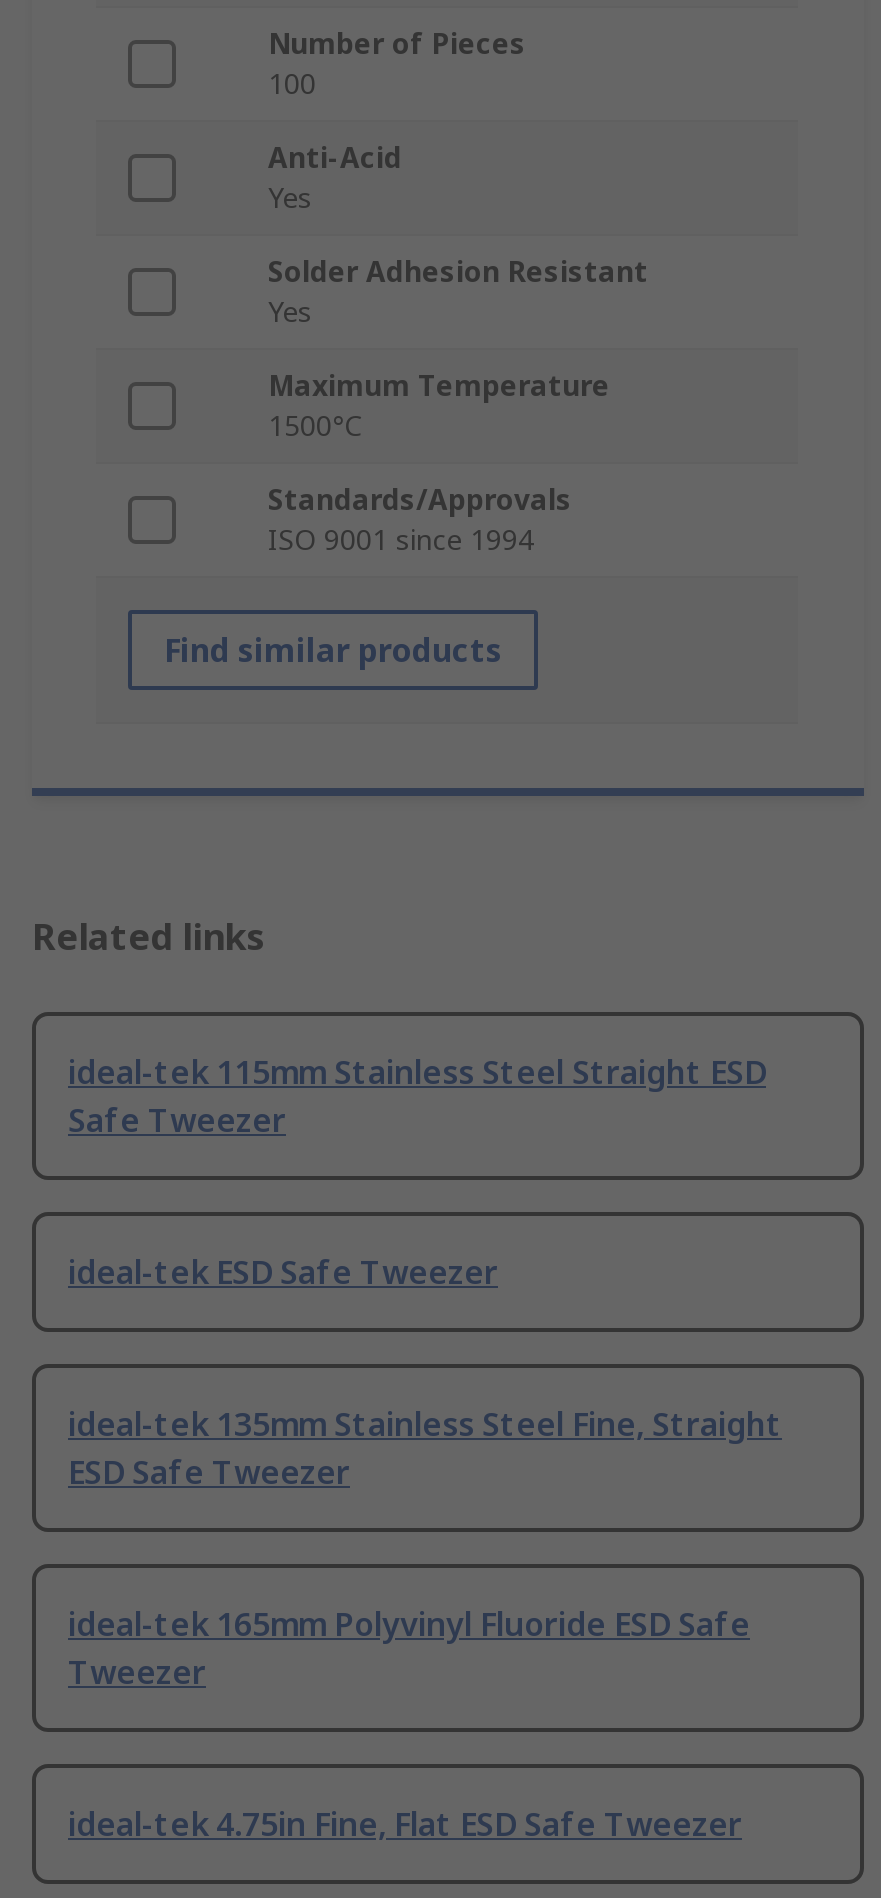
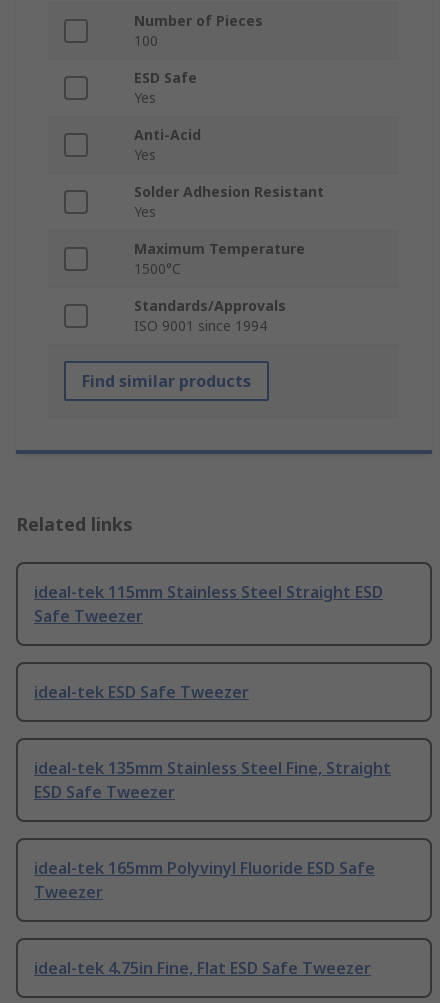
+ ESD Safe
+ Yes
